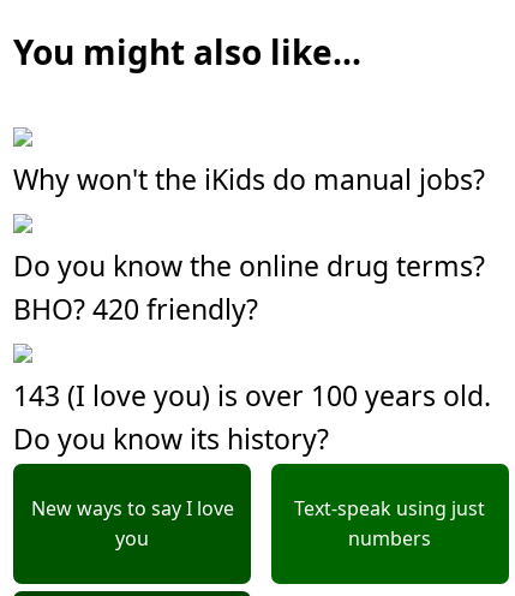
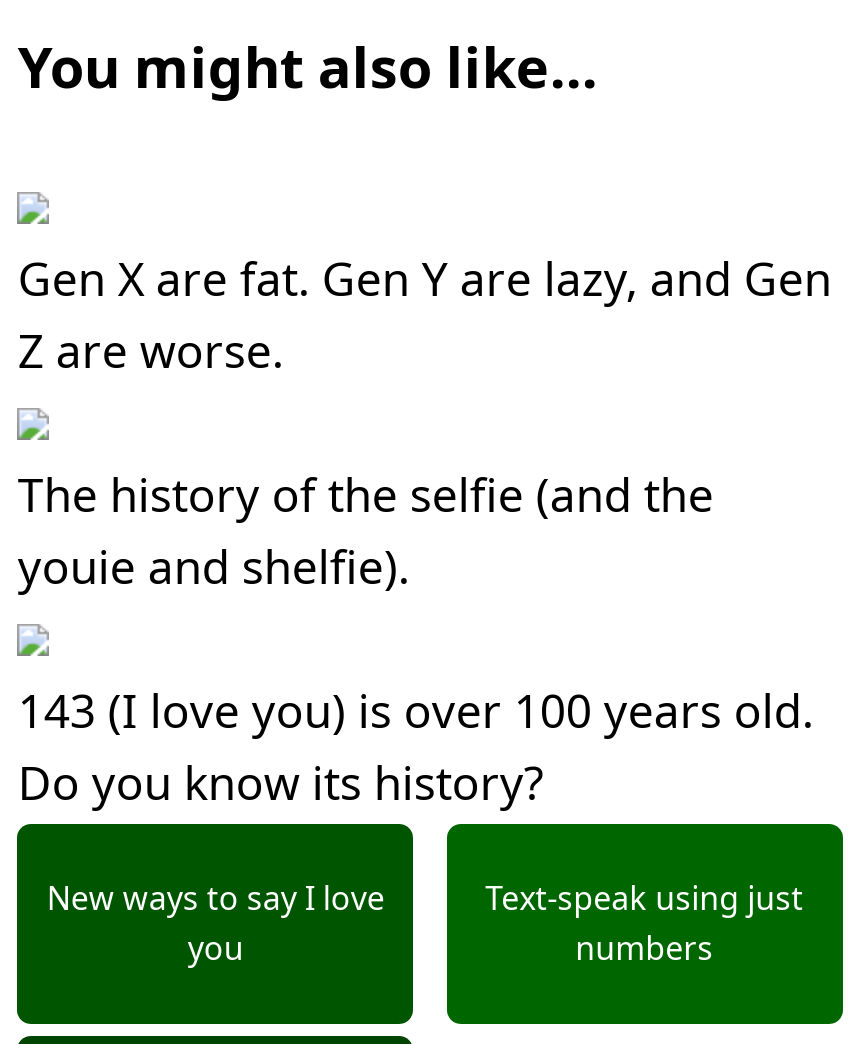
- Why won't the iKids do manual jobs?
+ Gen X are fat. Gen Y are lazy, and Gen
+ Z are worse.

- Do you know the online drug terms?
- BHO? 420 friendly?
+ The history of the selfie (and the
+ youie and shelfie).
